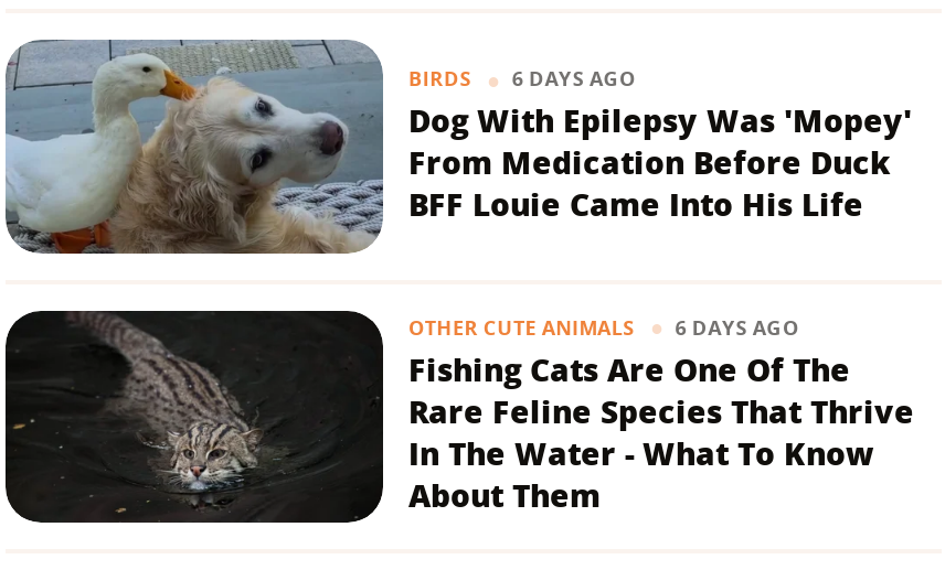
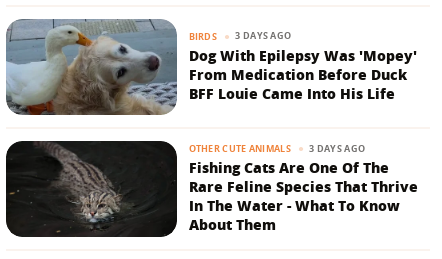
- BIRDS 6 DAYS AGO
+ BIRDS 3 DAYS AGO

- OTHER CUTE ANIMALS 6 DAYS AGO
+ OTHER CUTE ANIMALS 3 DAYS AGO
